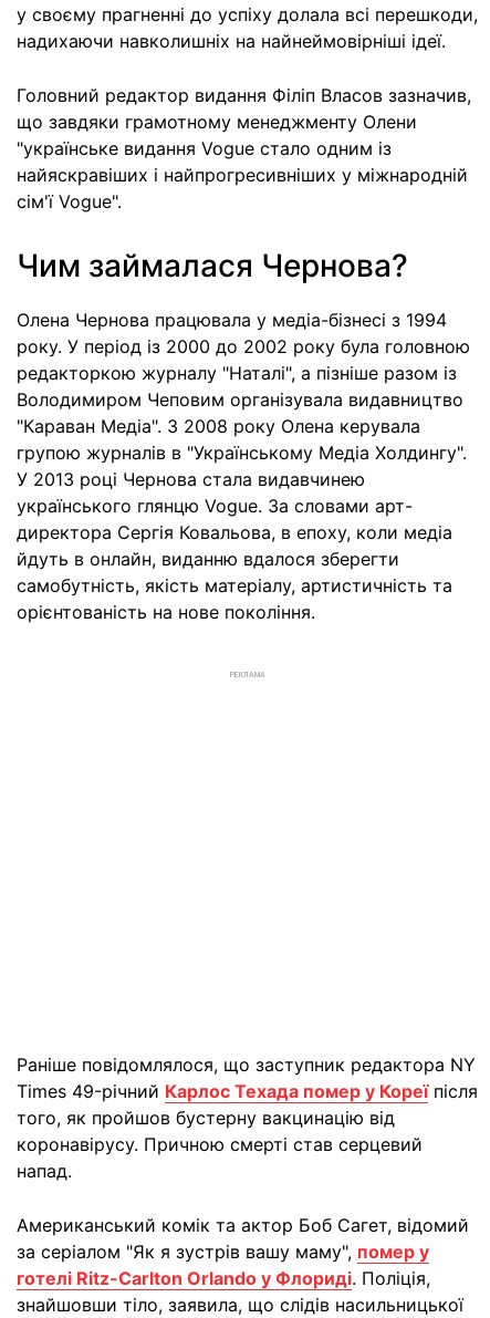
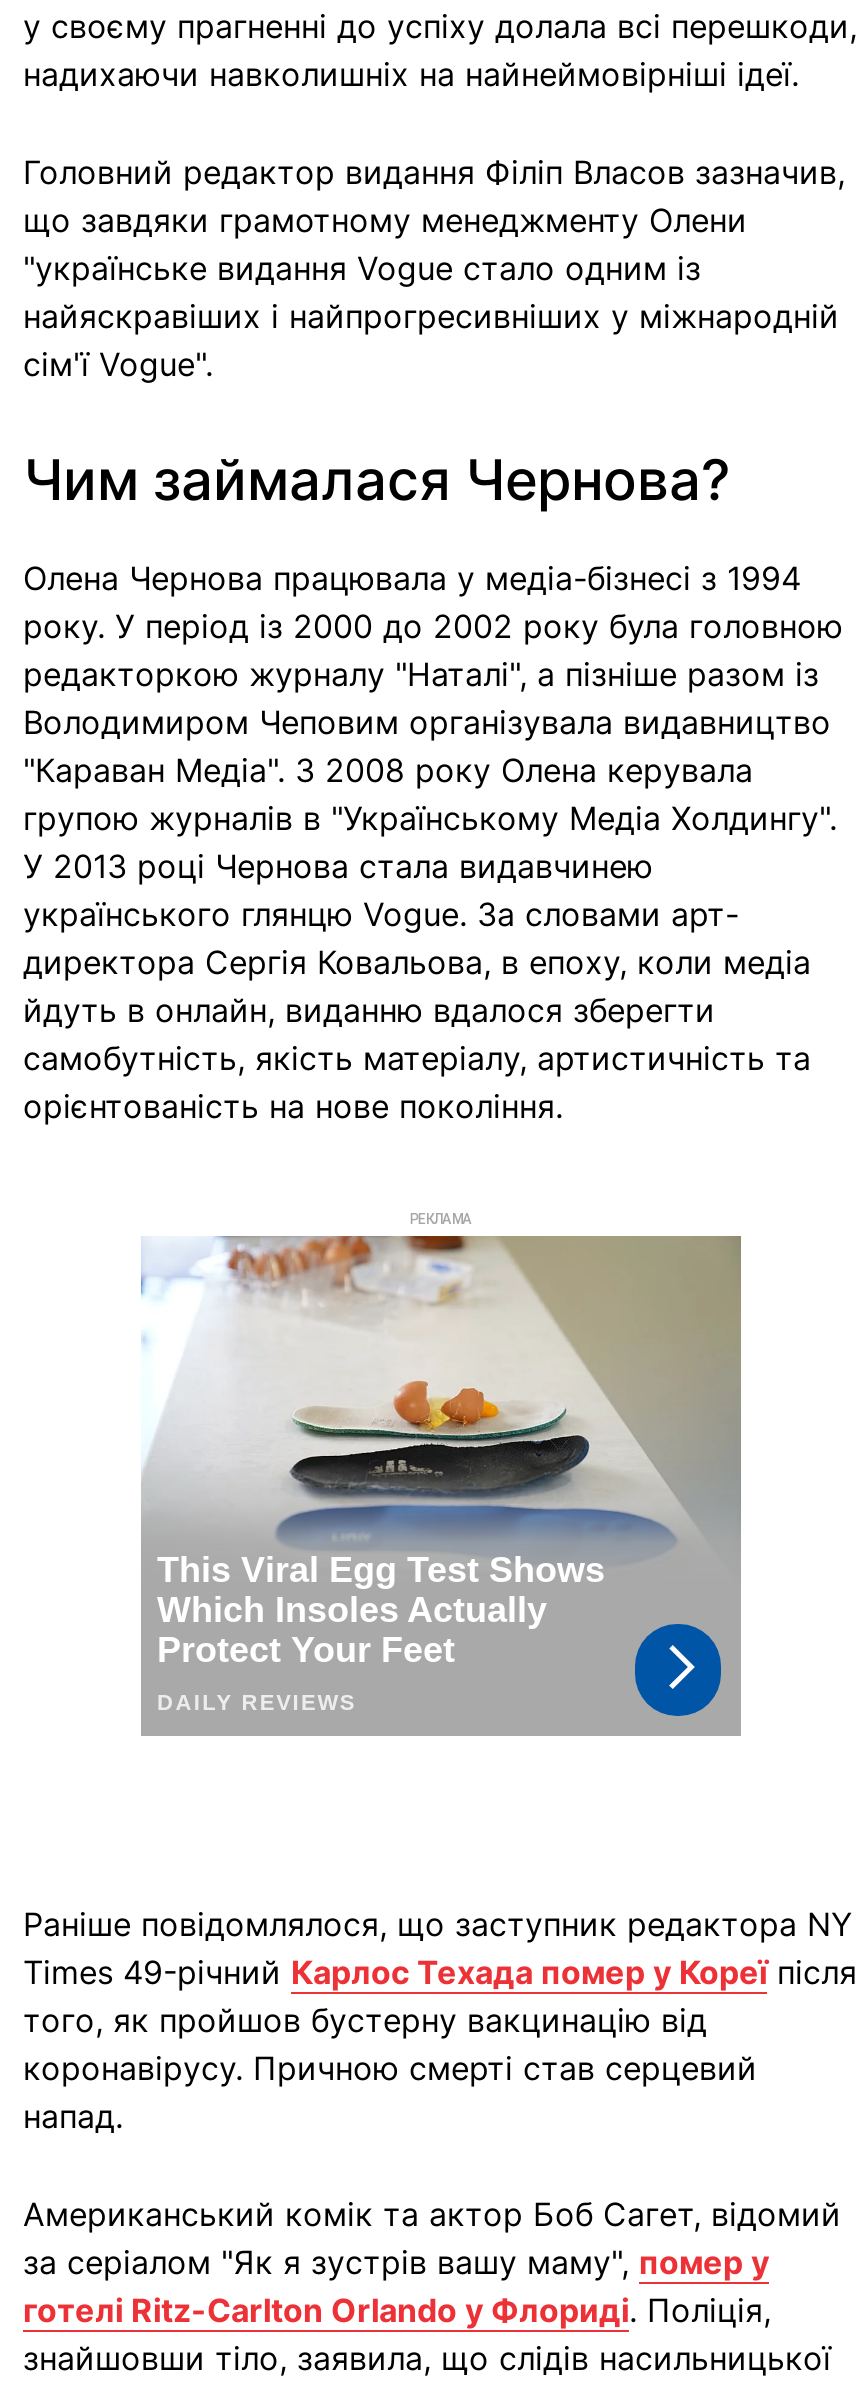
+ [image]
